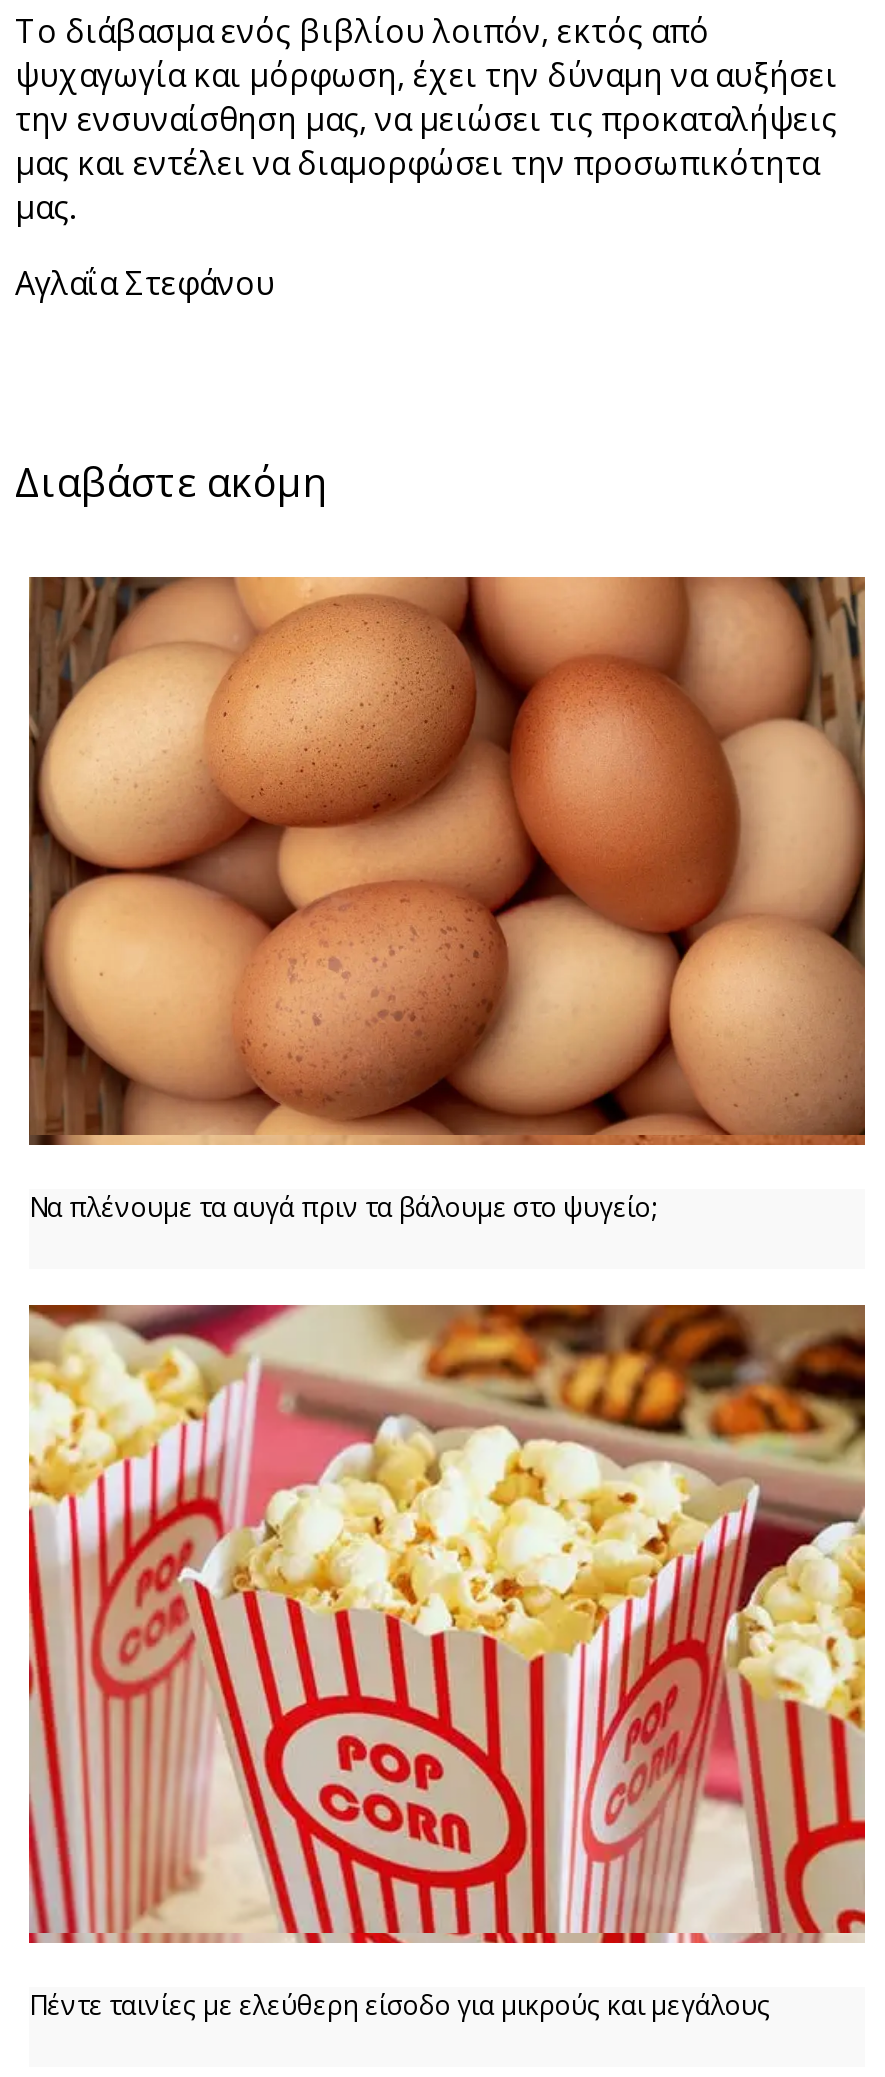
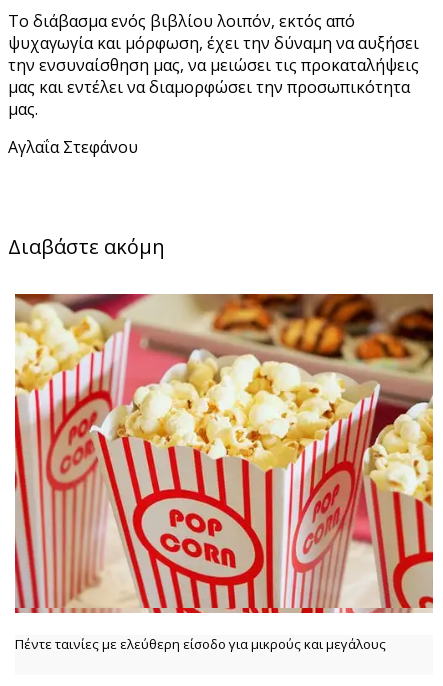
- [image]
- Να πλένουμε τα αυγά πριν τα βάλουμε στο ψυγείο;
